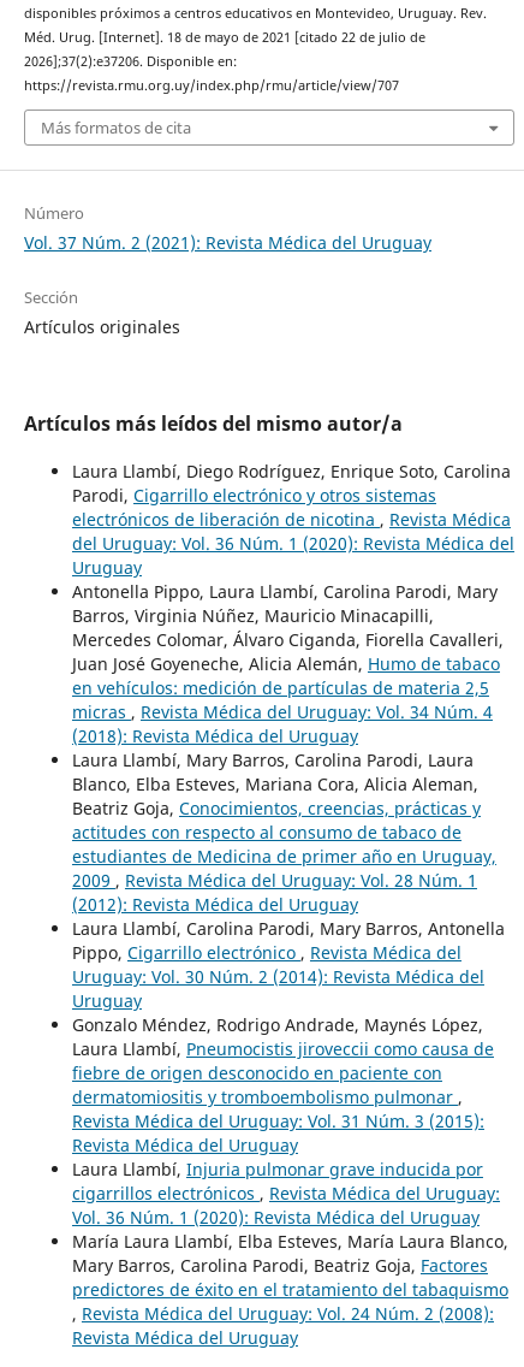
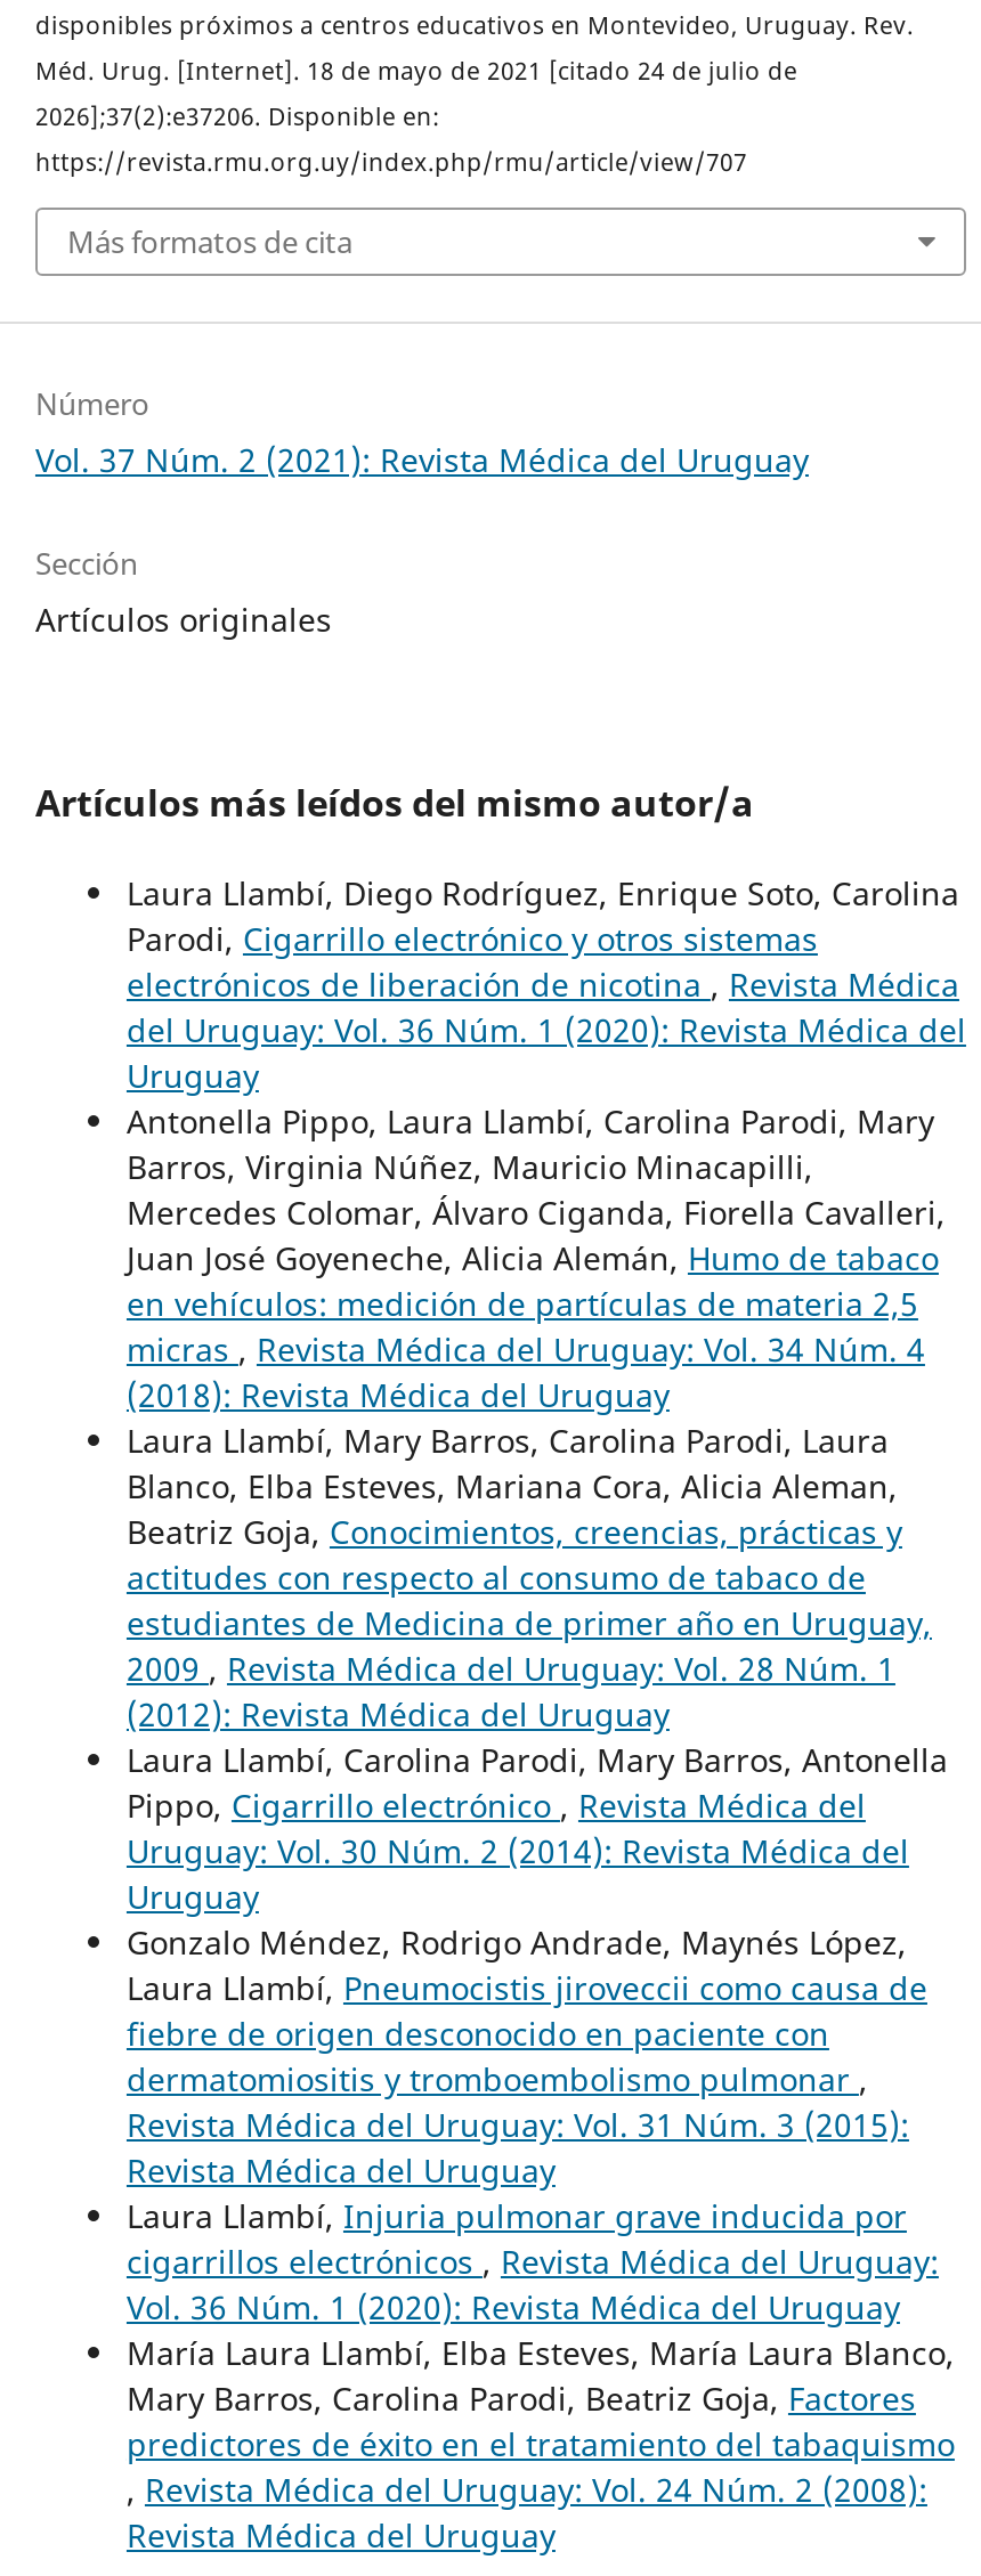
- Méd. Urug. [Internet]. 18 de mayo de 2021 [citado 22 de julio de
+ Méd. Urug. [Internet]. 18 de mayo de 2021 [citado 24 de julio de
